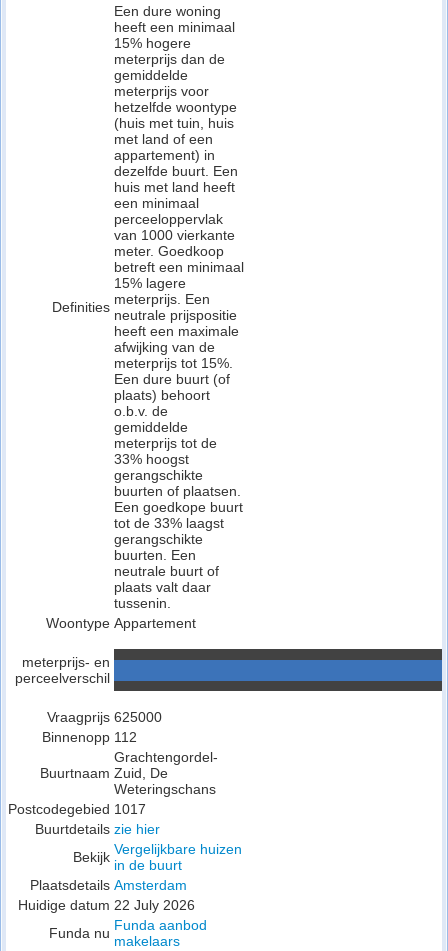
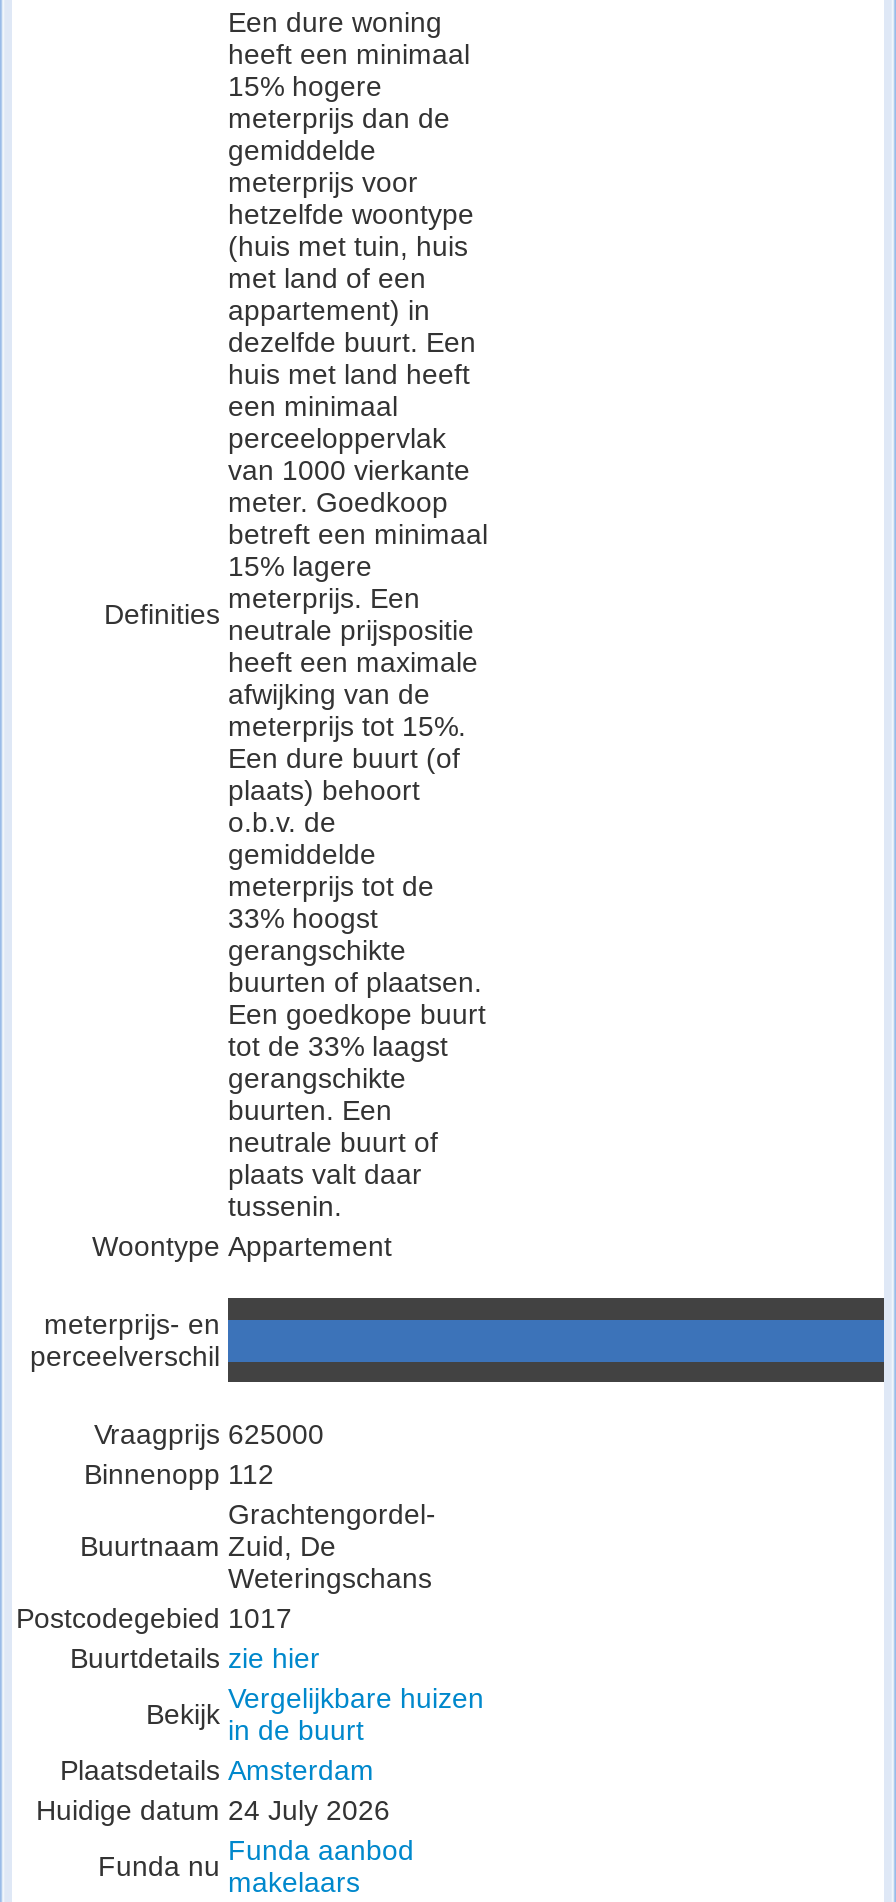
- Huidige datum 22 July 2026
+ Huidige datum 24 July 2026
